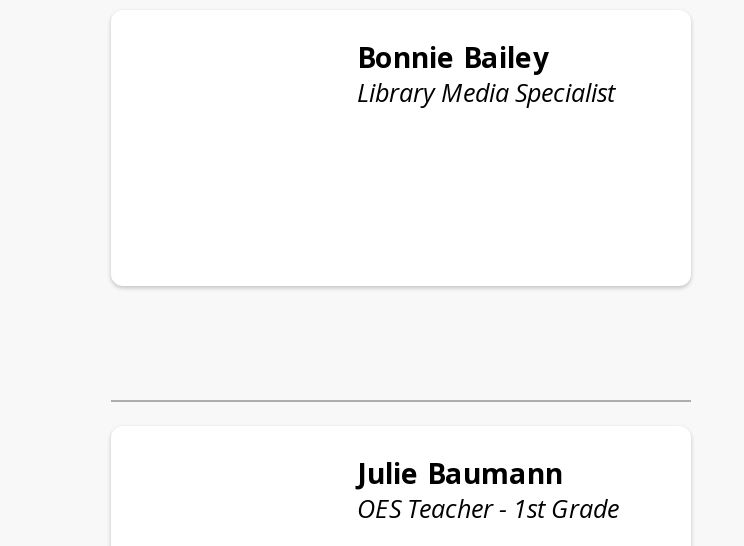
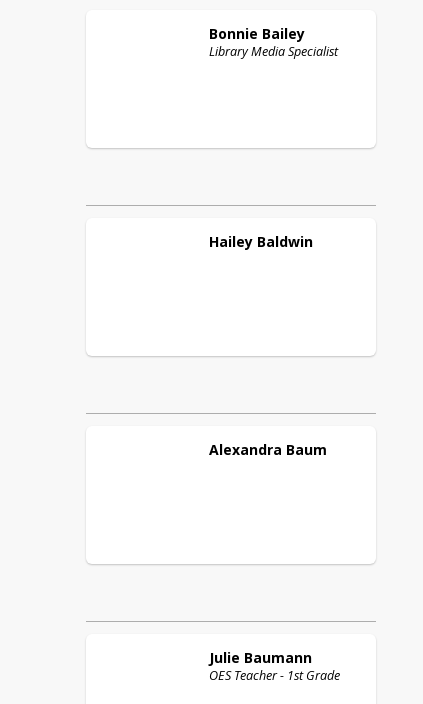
+ Hailey Baldwin

+ Alexandra Baum
